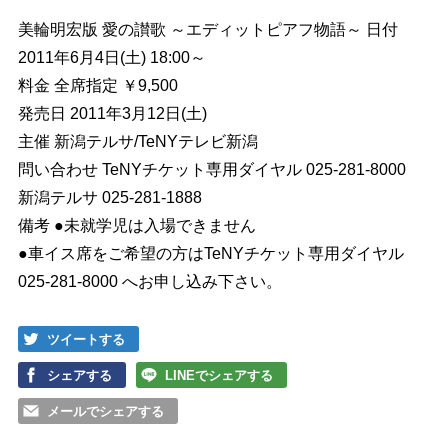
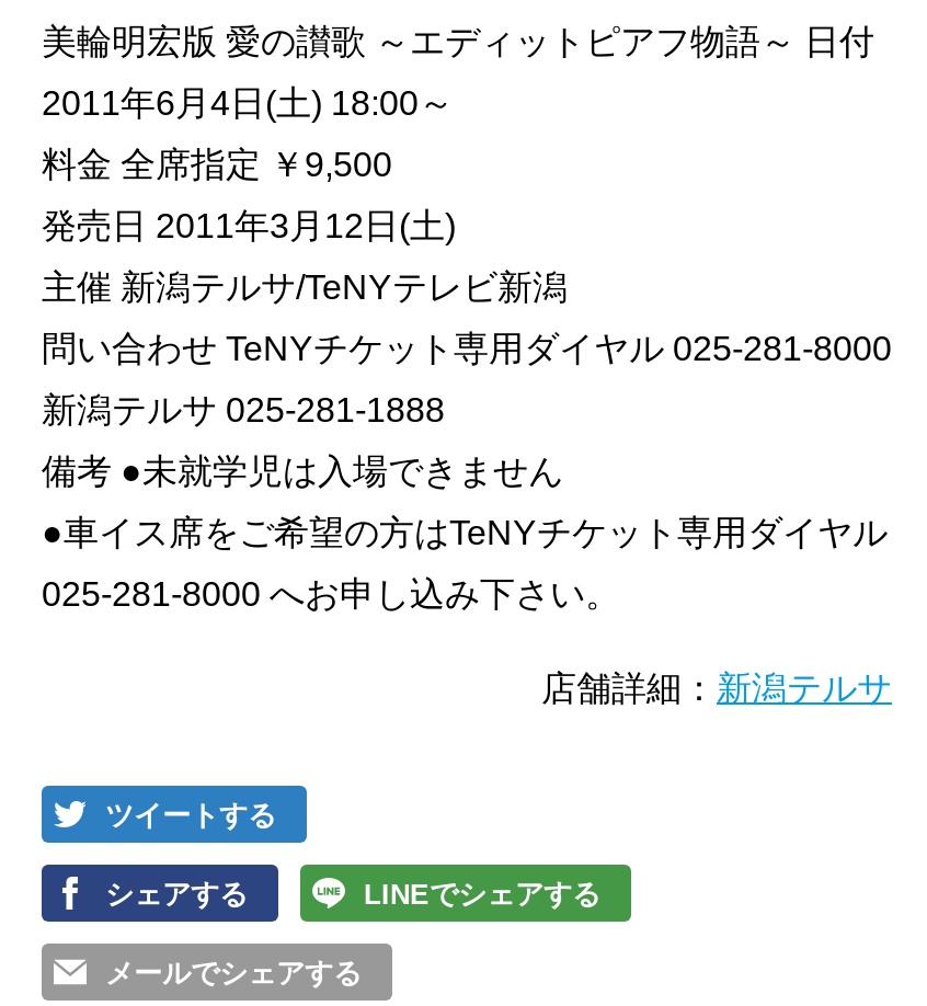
+ 店舗詳細：新潟テルサ
